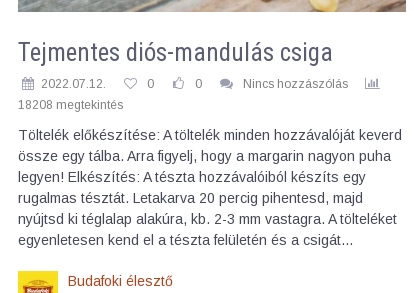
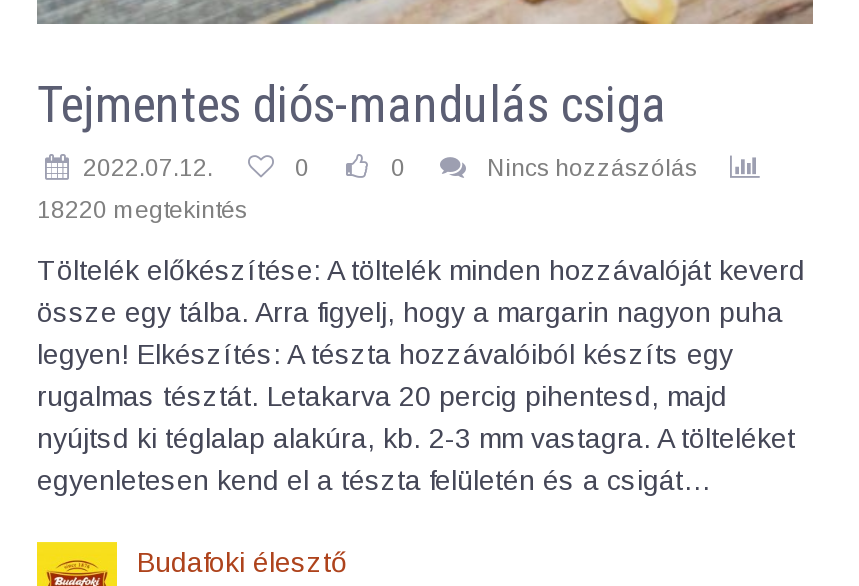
- 18208 megtekintés
+ 18220 megtekintés
